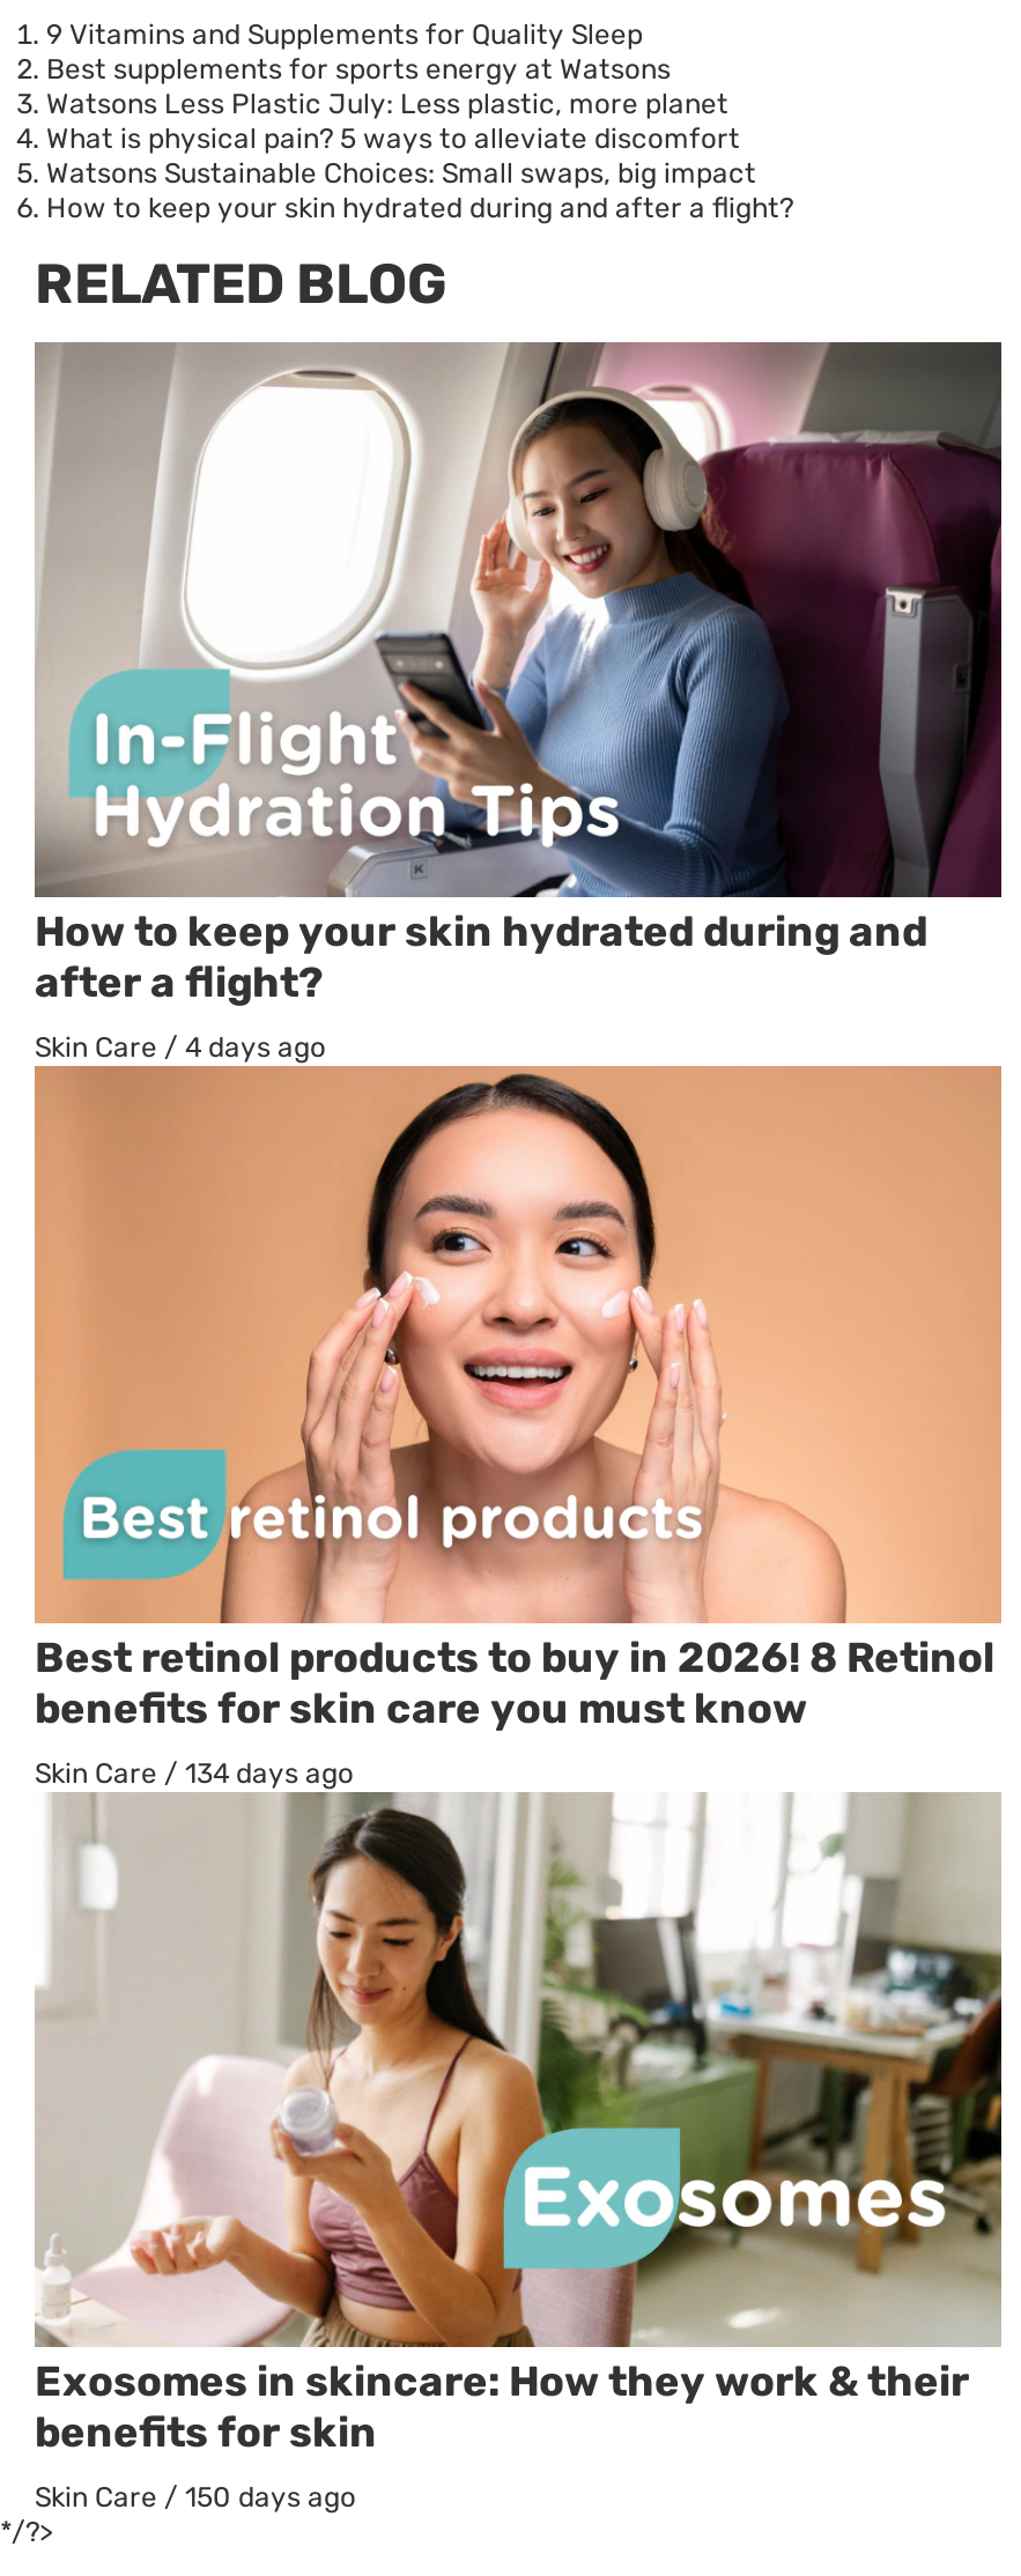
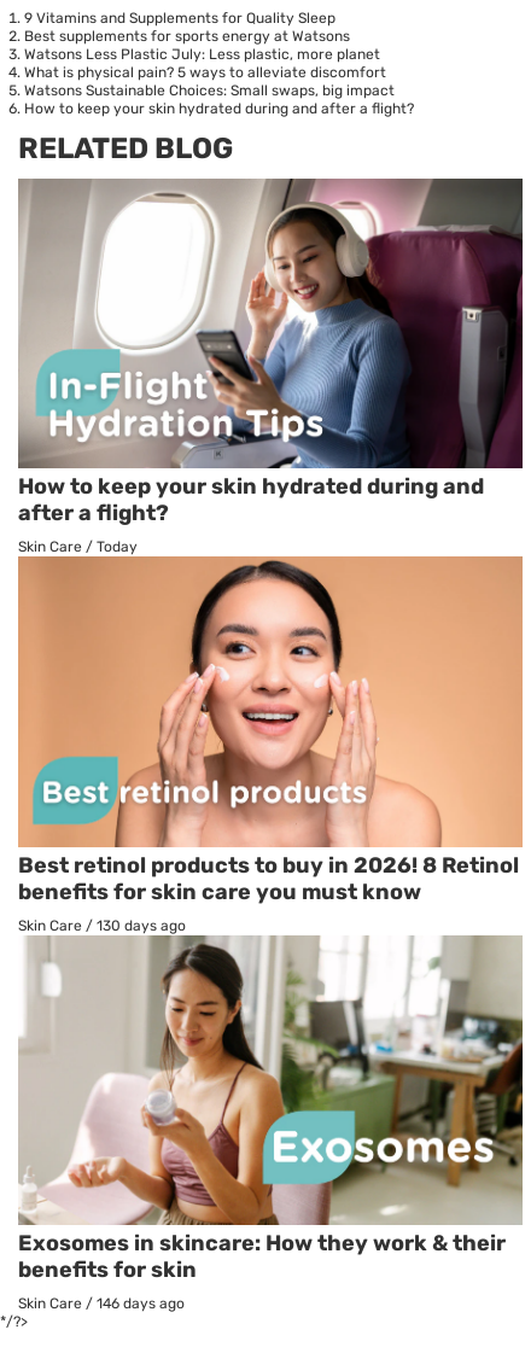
- Skin Care / 4 days ago
+ Skin Care / Today

- Skin Care / 134 days ago
+ Skin Care / 130 days ago

- Skin Care / 150 days ago
+ Skin Care / 146 days ago
